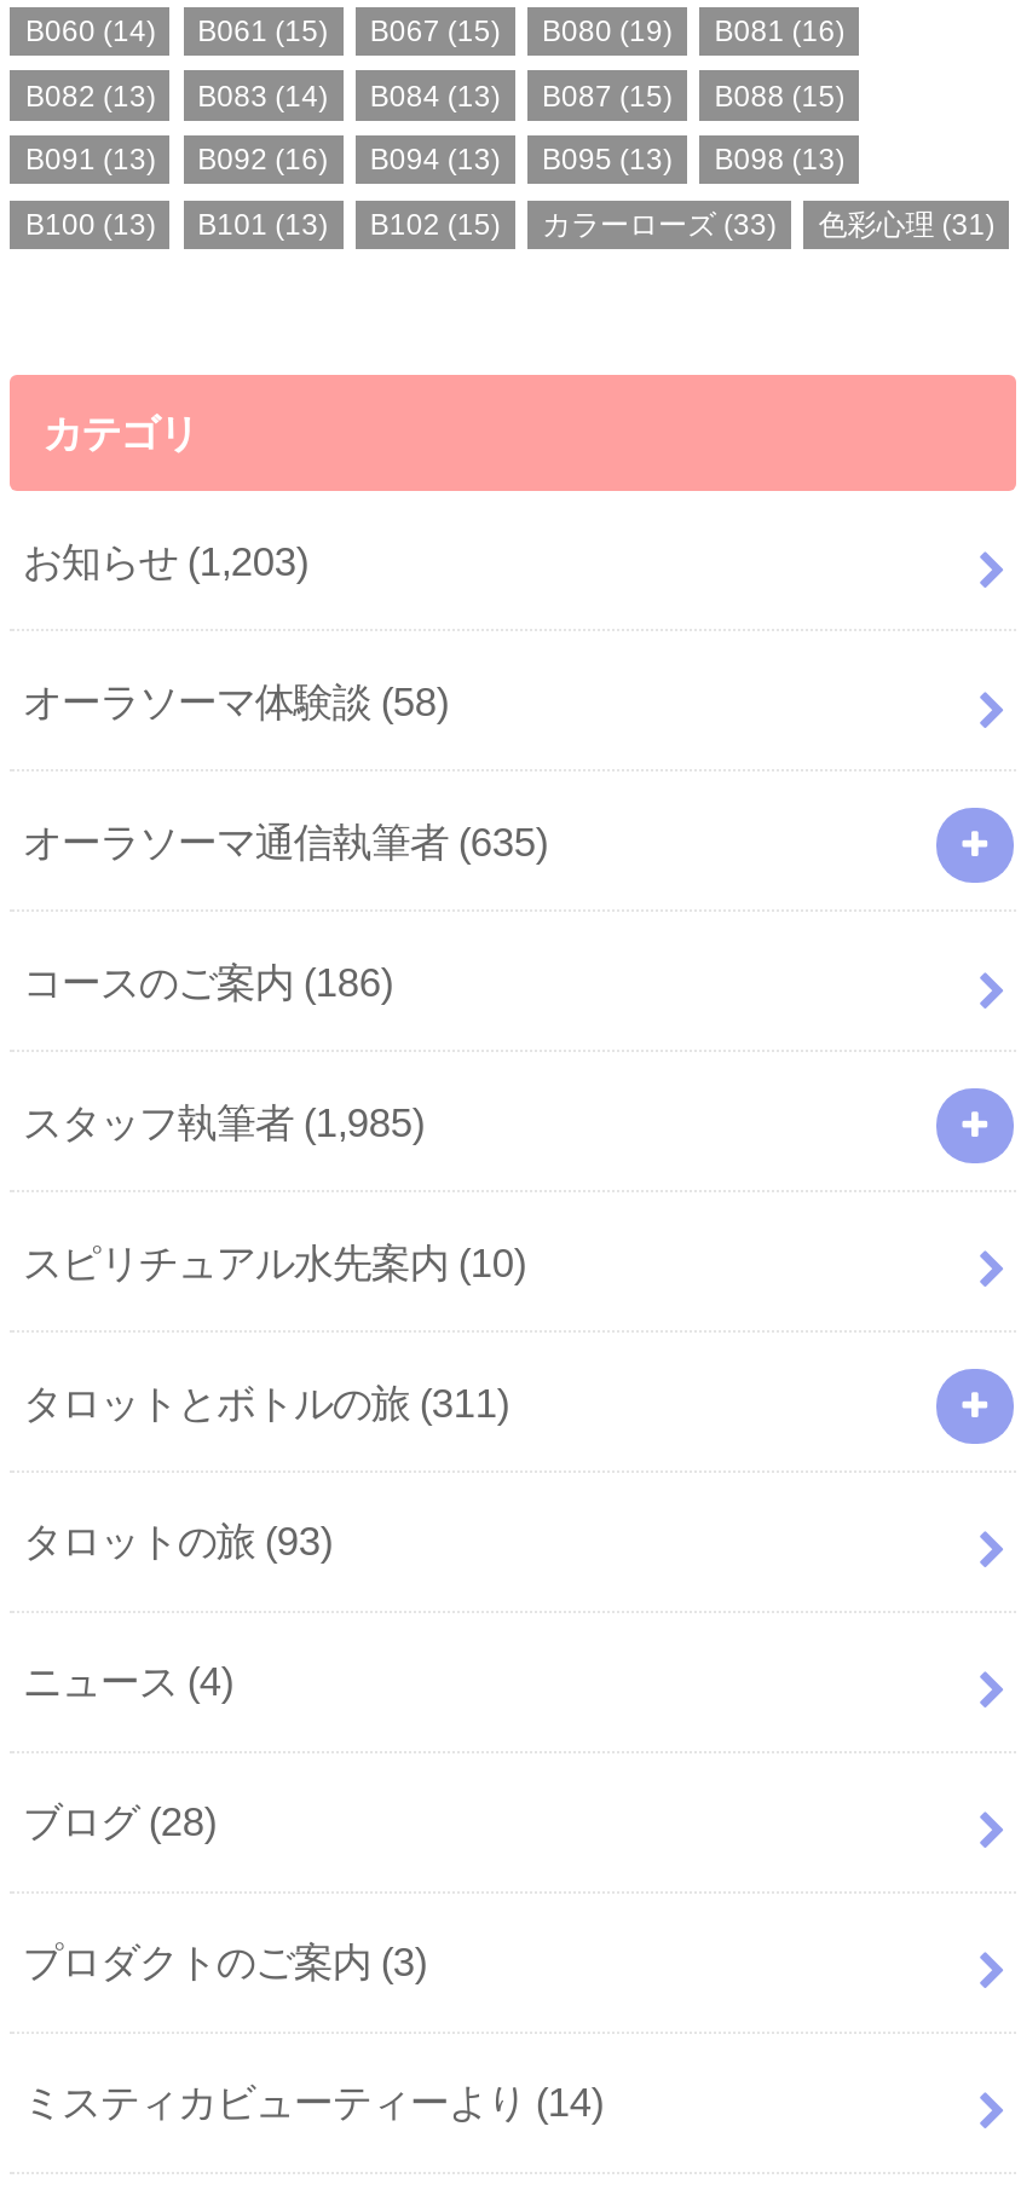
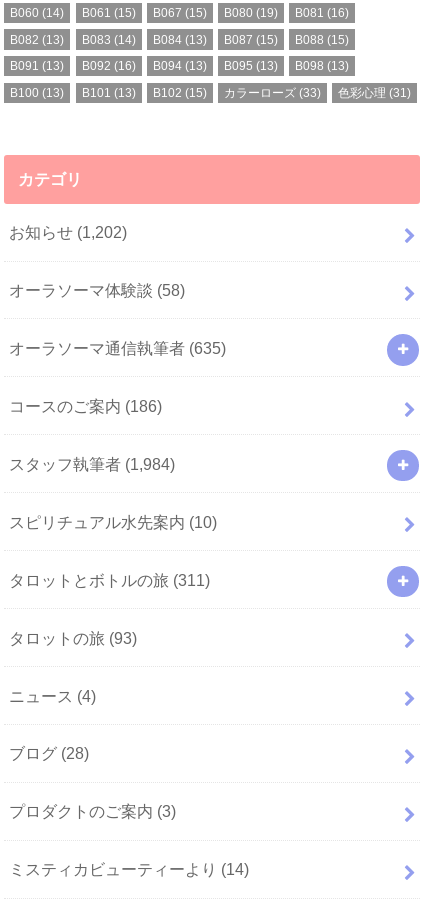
- お知らせ(1,203)
+ お知らせ(1,202)

- スタッフ執筆者(1,985)
+ スタッフ執筆者(1,984)
